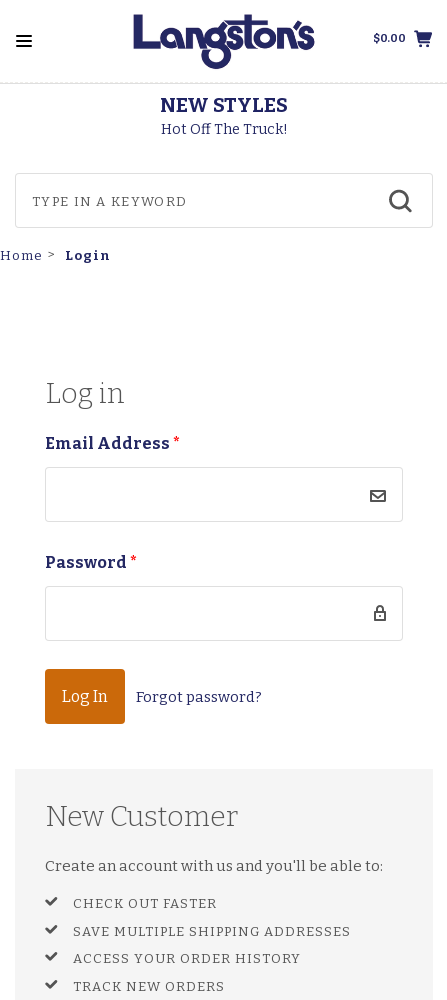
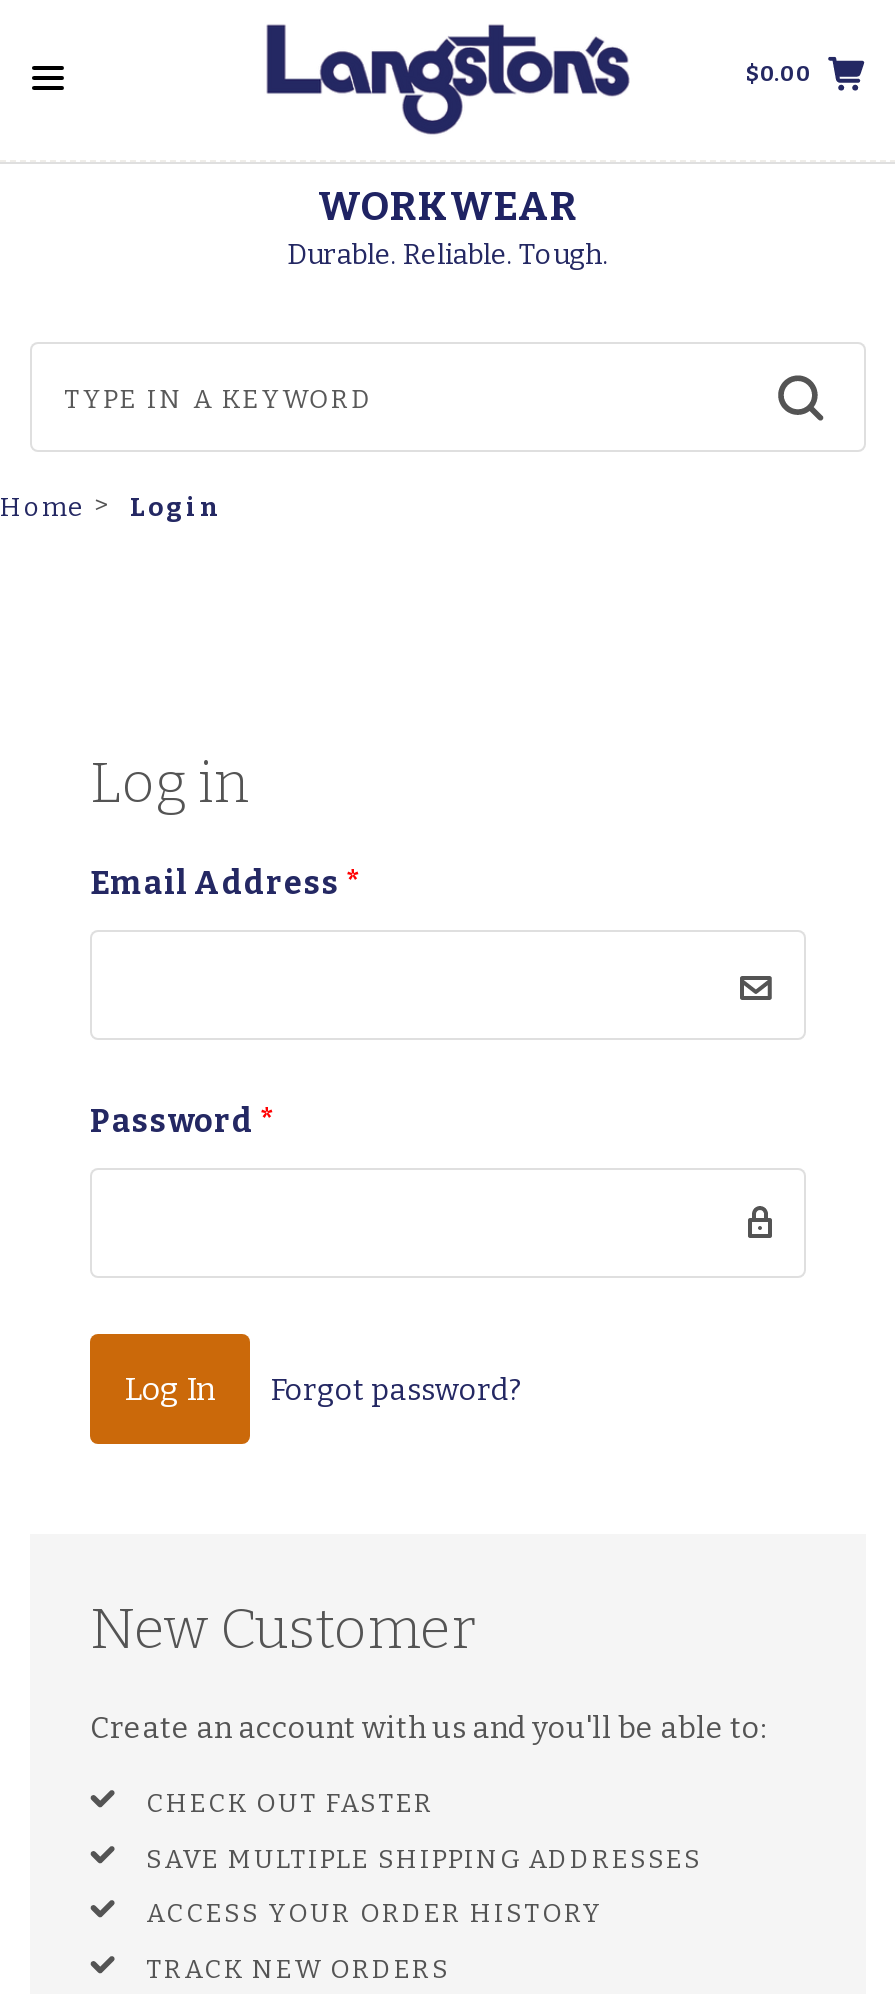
- NEW STYLES
- Hot Off The Truck!
+ WORKWEAR
+ Durable. Reliable. Tough.
